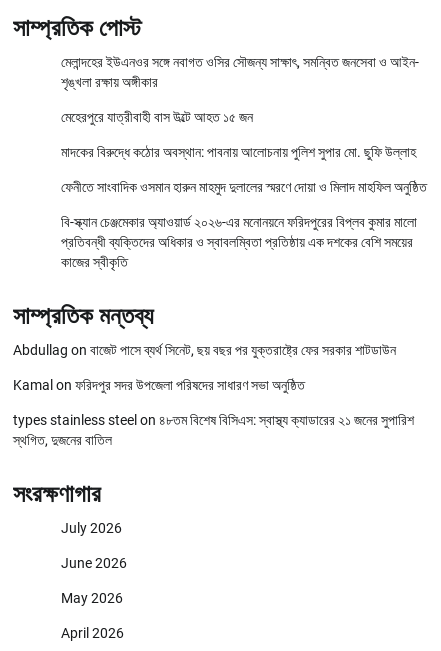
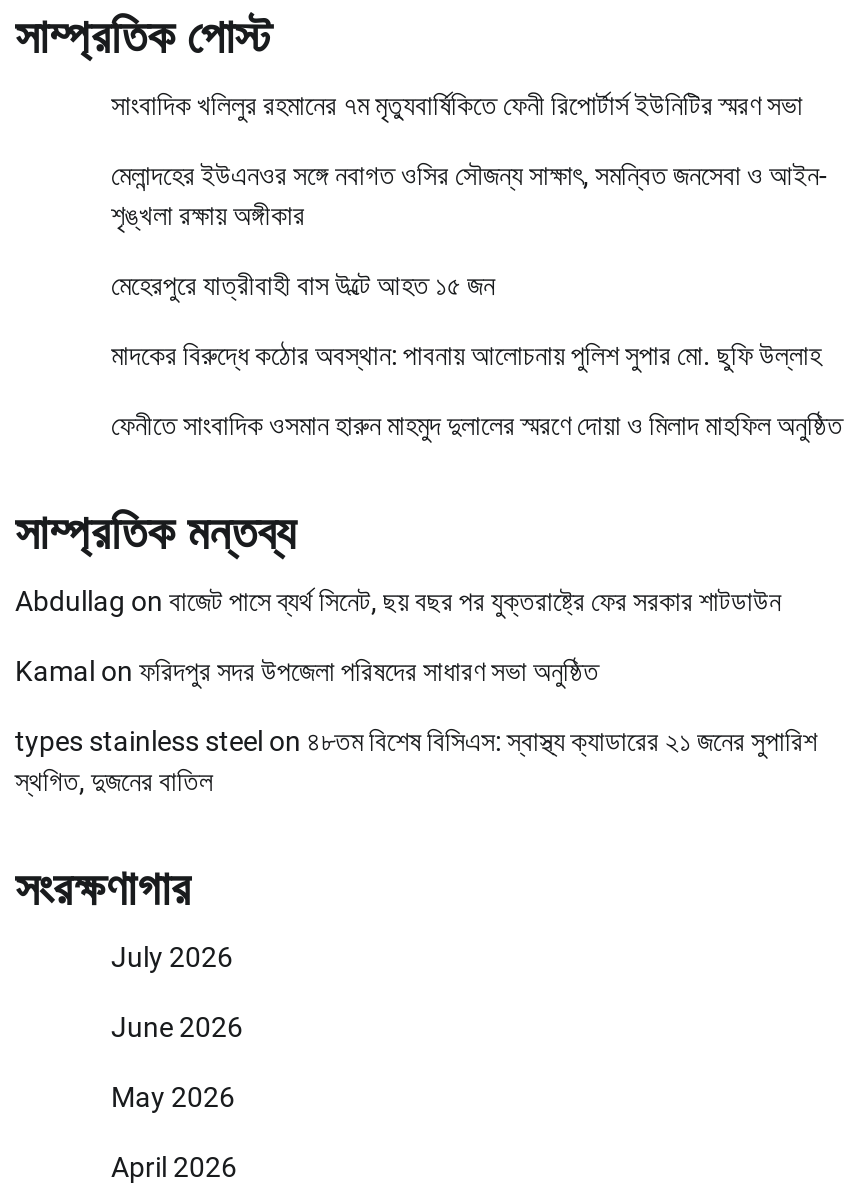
+ সাংবাদিক খলিলুর রহমানের ৭ম মৃত্যুবার্ষিকিতে ফেনী রিপোর্টার্স ইউনিটির স্মরণ সভা

moved down: মেলান্দহের ইউএনওর সঙ্গে নবাগত ওসির সৌজন্য সাক্ষাৎ, সমন্বিত জনসেবা ও আইন- | শৃঙ্খলা রক্ষায় অঙ্গীকার | মেহেরপুরে যাত্রীবাহী বাস উল্টে আহত ১৫ জন | মাদকের বিরুদ্ধে কঠোর অবস্থান: পাবনায় আলোচনায় পুলিশ সুপার মো. ছুফি উল্লাহ | ফেনীতে সাংবাদিক ওসমান হারুন মাহমুদ দুলালের স্মরণে দোয়া ও মিলাদ মাহফিল অনুষ্ঠিত

- বি-স্ক্যান চেঞ্জমেকার অ্যাওয়ার্ড ২০২৬-এর মনোনয়নে ফরিদপুরের বিপ্লব কুমার মালো
- প্রতিবন্ধী ব্যক্তিদের অধিকার ও স্বাবলম্বিতা প্রতিষ্ঠায় এক দশকের বেশি সময়ের
- কাজের স্বীকৃতি
